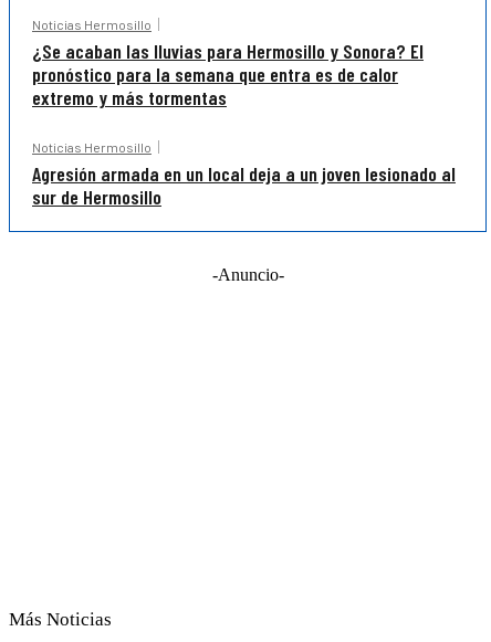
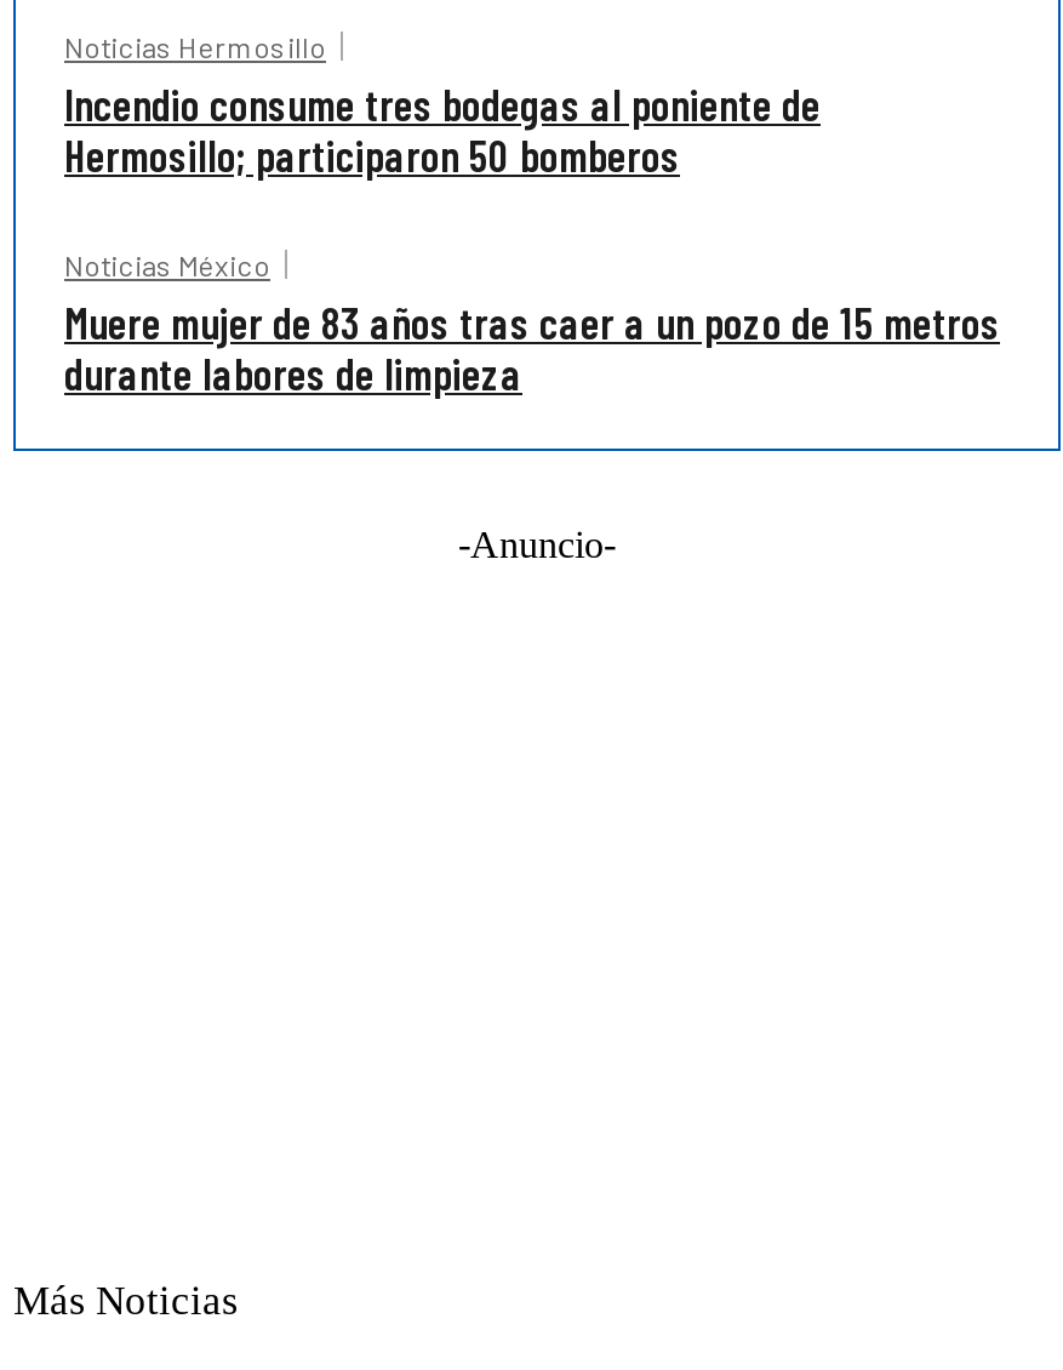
- ¿Se acaban las lluvias para Hermosillo y Sonora? El
- pronóstico para la semana que entra es de calor
- extremo y más tormentas
+ Incendio consume tres bodegas al poniente de
+ Hermosillo; participaron 50 bomberos

- Noticias Hermosillo
- Agresión armada en un local deja a un joven lesionado al
- sur de Hermosillo
+ Noticias México
+ Muere mujer de 83 años tras caer a un pozo de 15 metros
+ durante labores de limpieza
